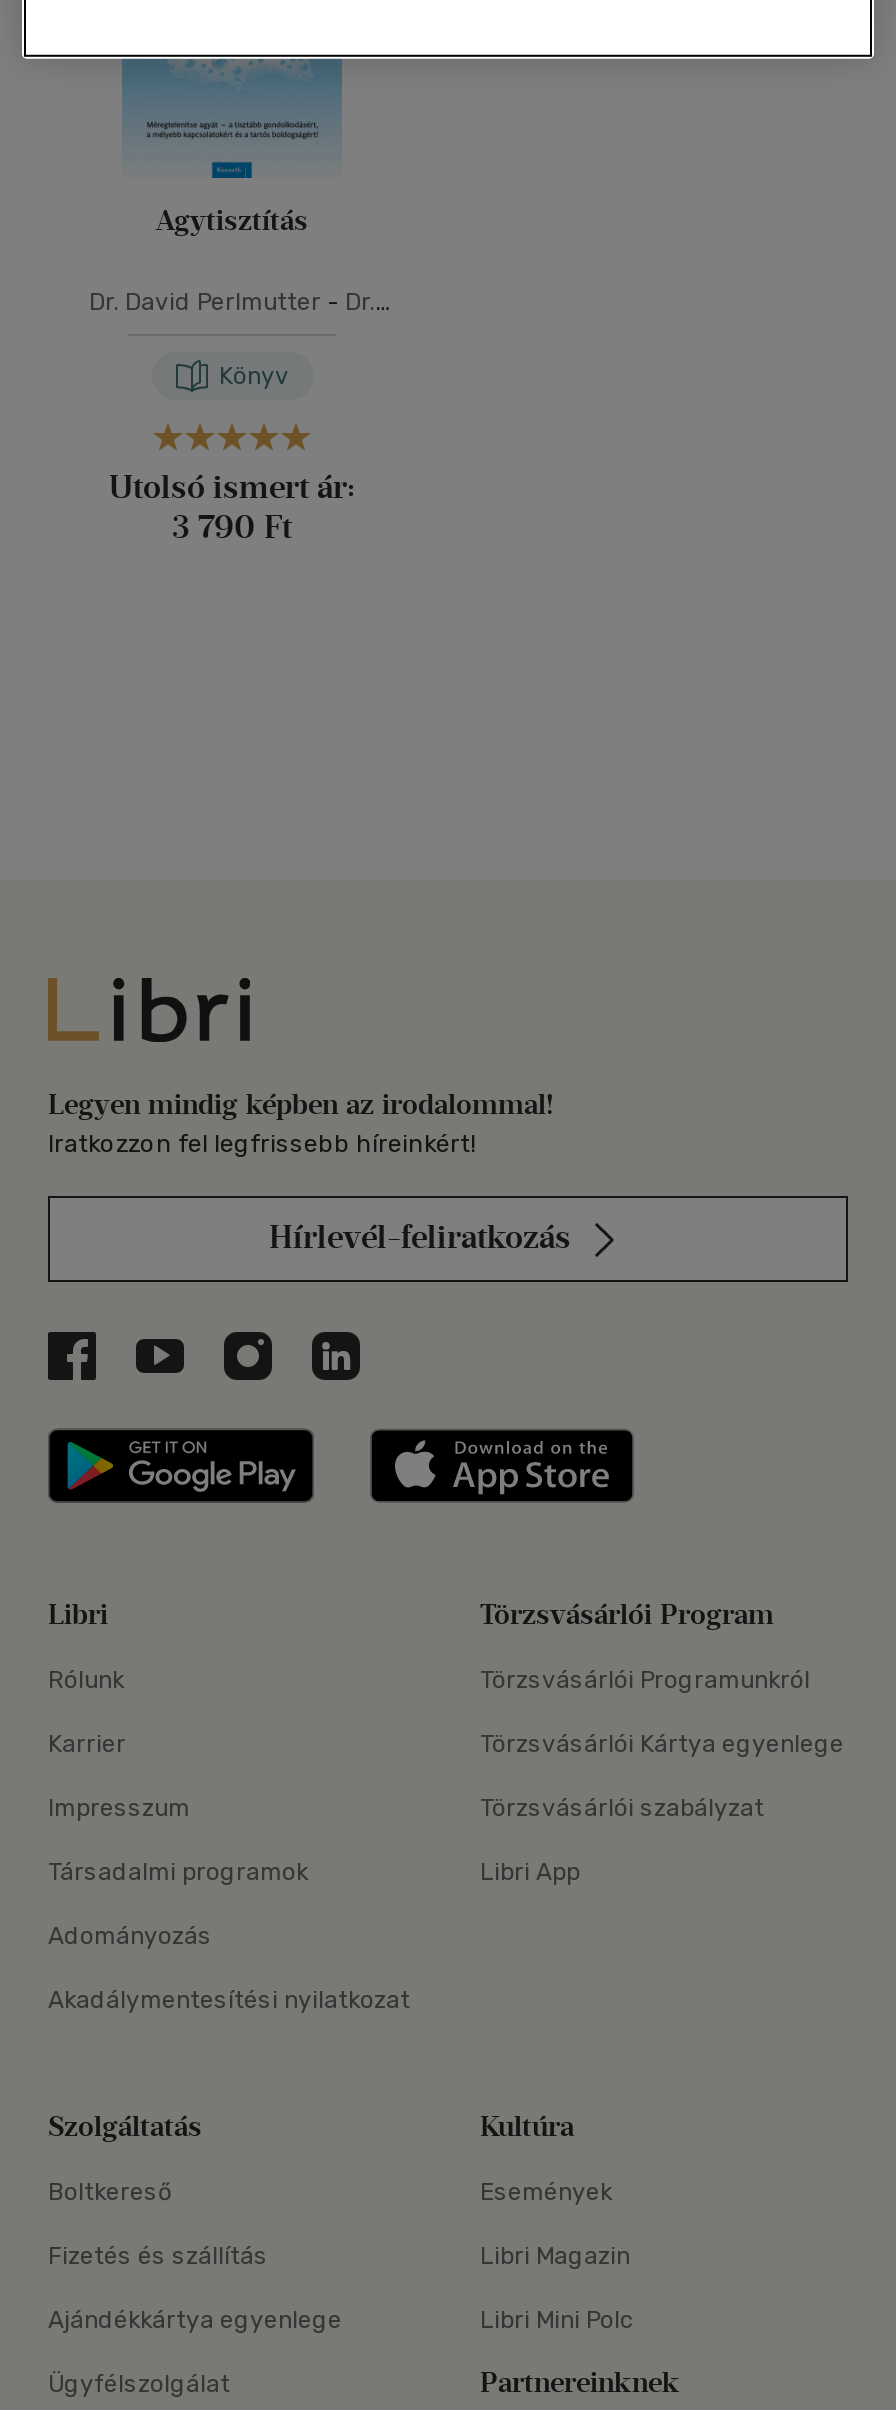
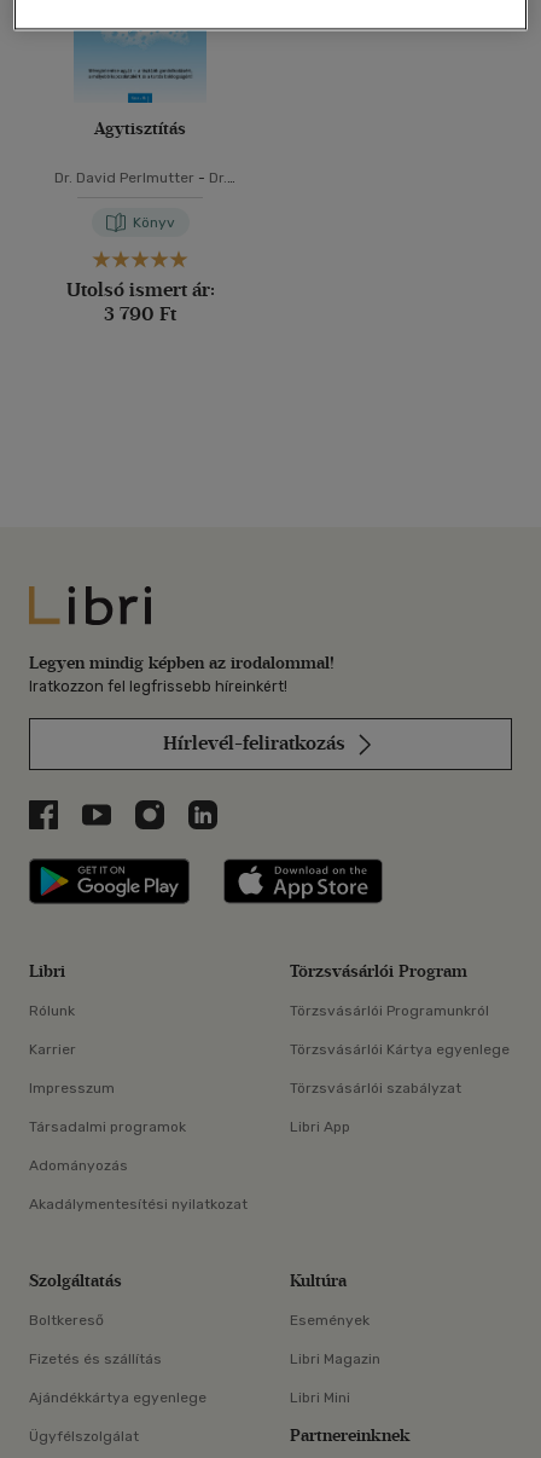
- Libri Mini Polc
+ Libri Mini
